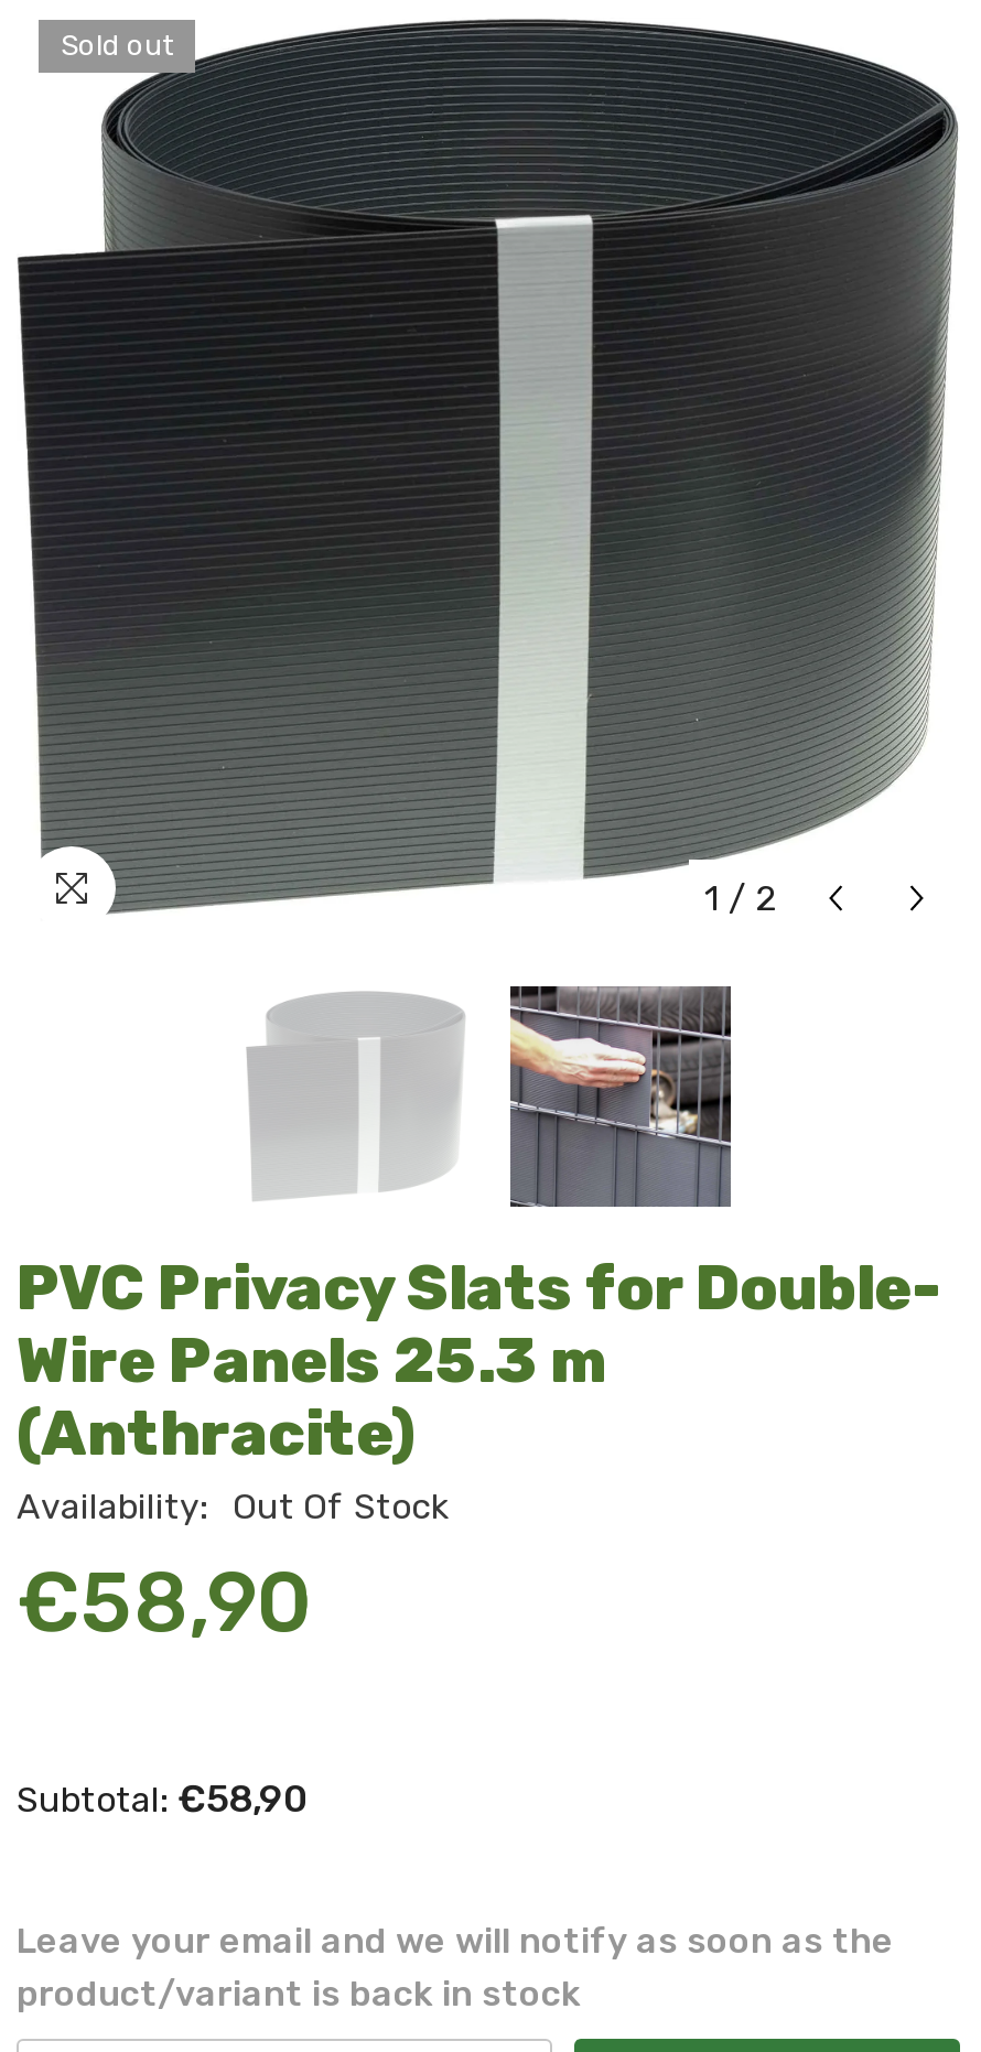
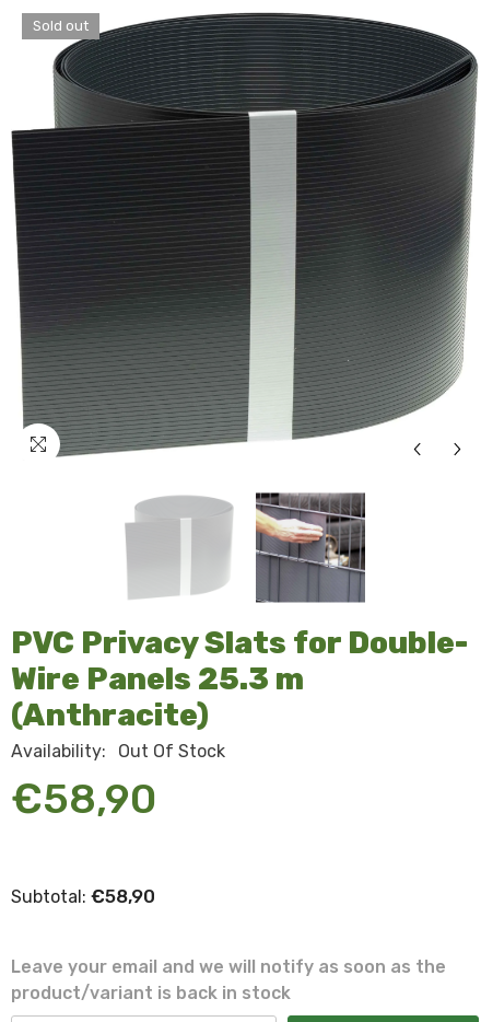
- 1 / 2
